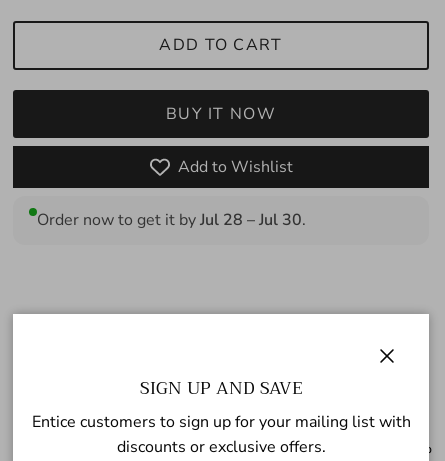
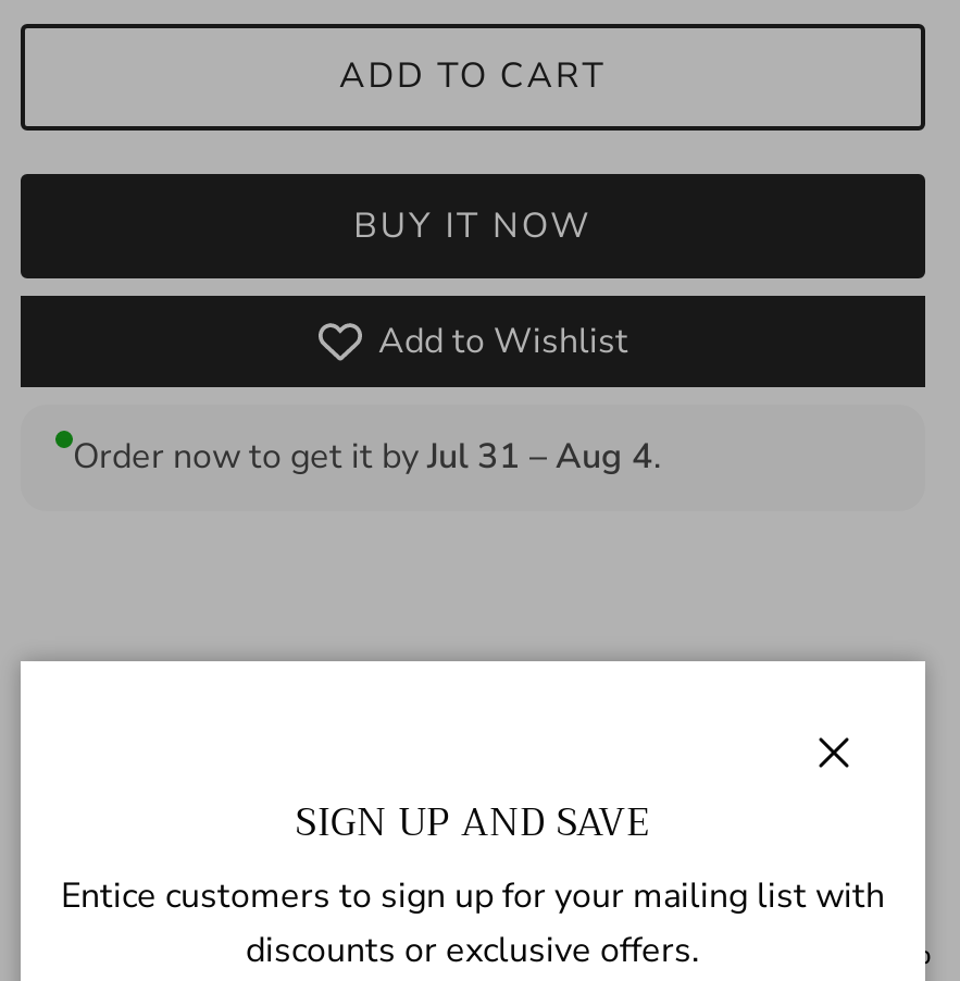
- Order now to get it by Jul 28 – Jul 30.
+ Order now to get it by Jul 31 – Aug 4.
